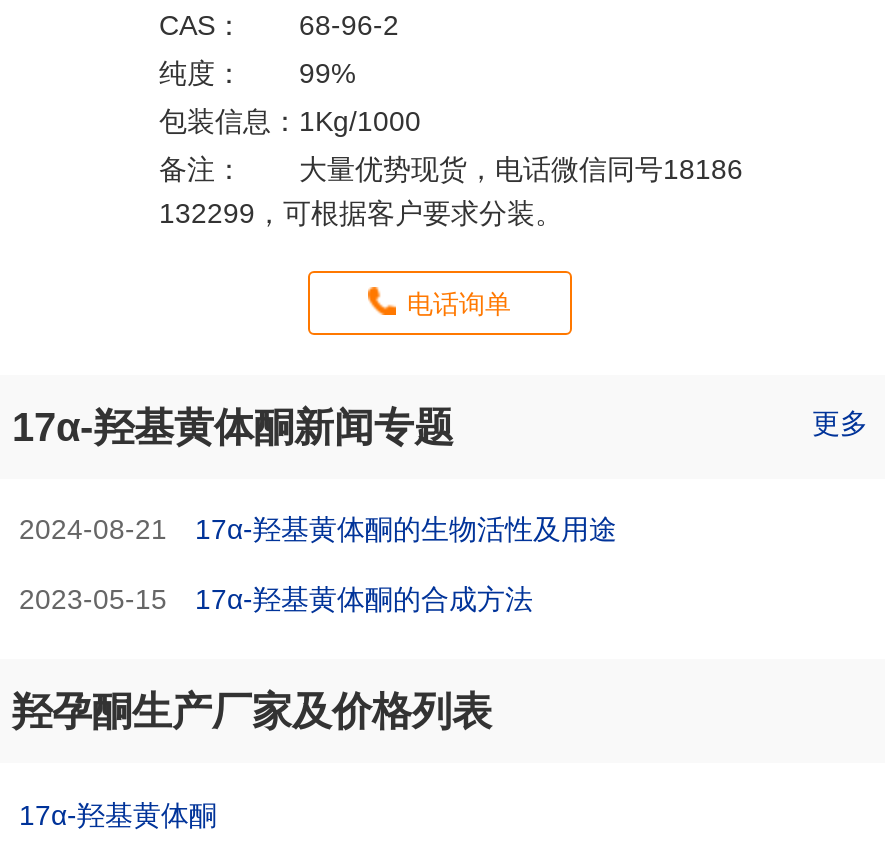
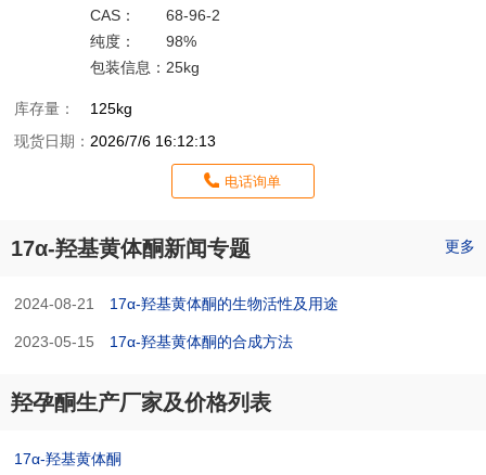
- 99%
- 包装信息：1Kg/1000
- 备注：
- 大量优势现货，电话微信同号18186
- 132299，可根据客户要求分装。
+ 98%
+ 包装信息：25kg
+ 库存量：
+ 125kg
+ 现货日期：2026/7/6 16:12:13
